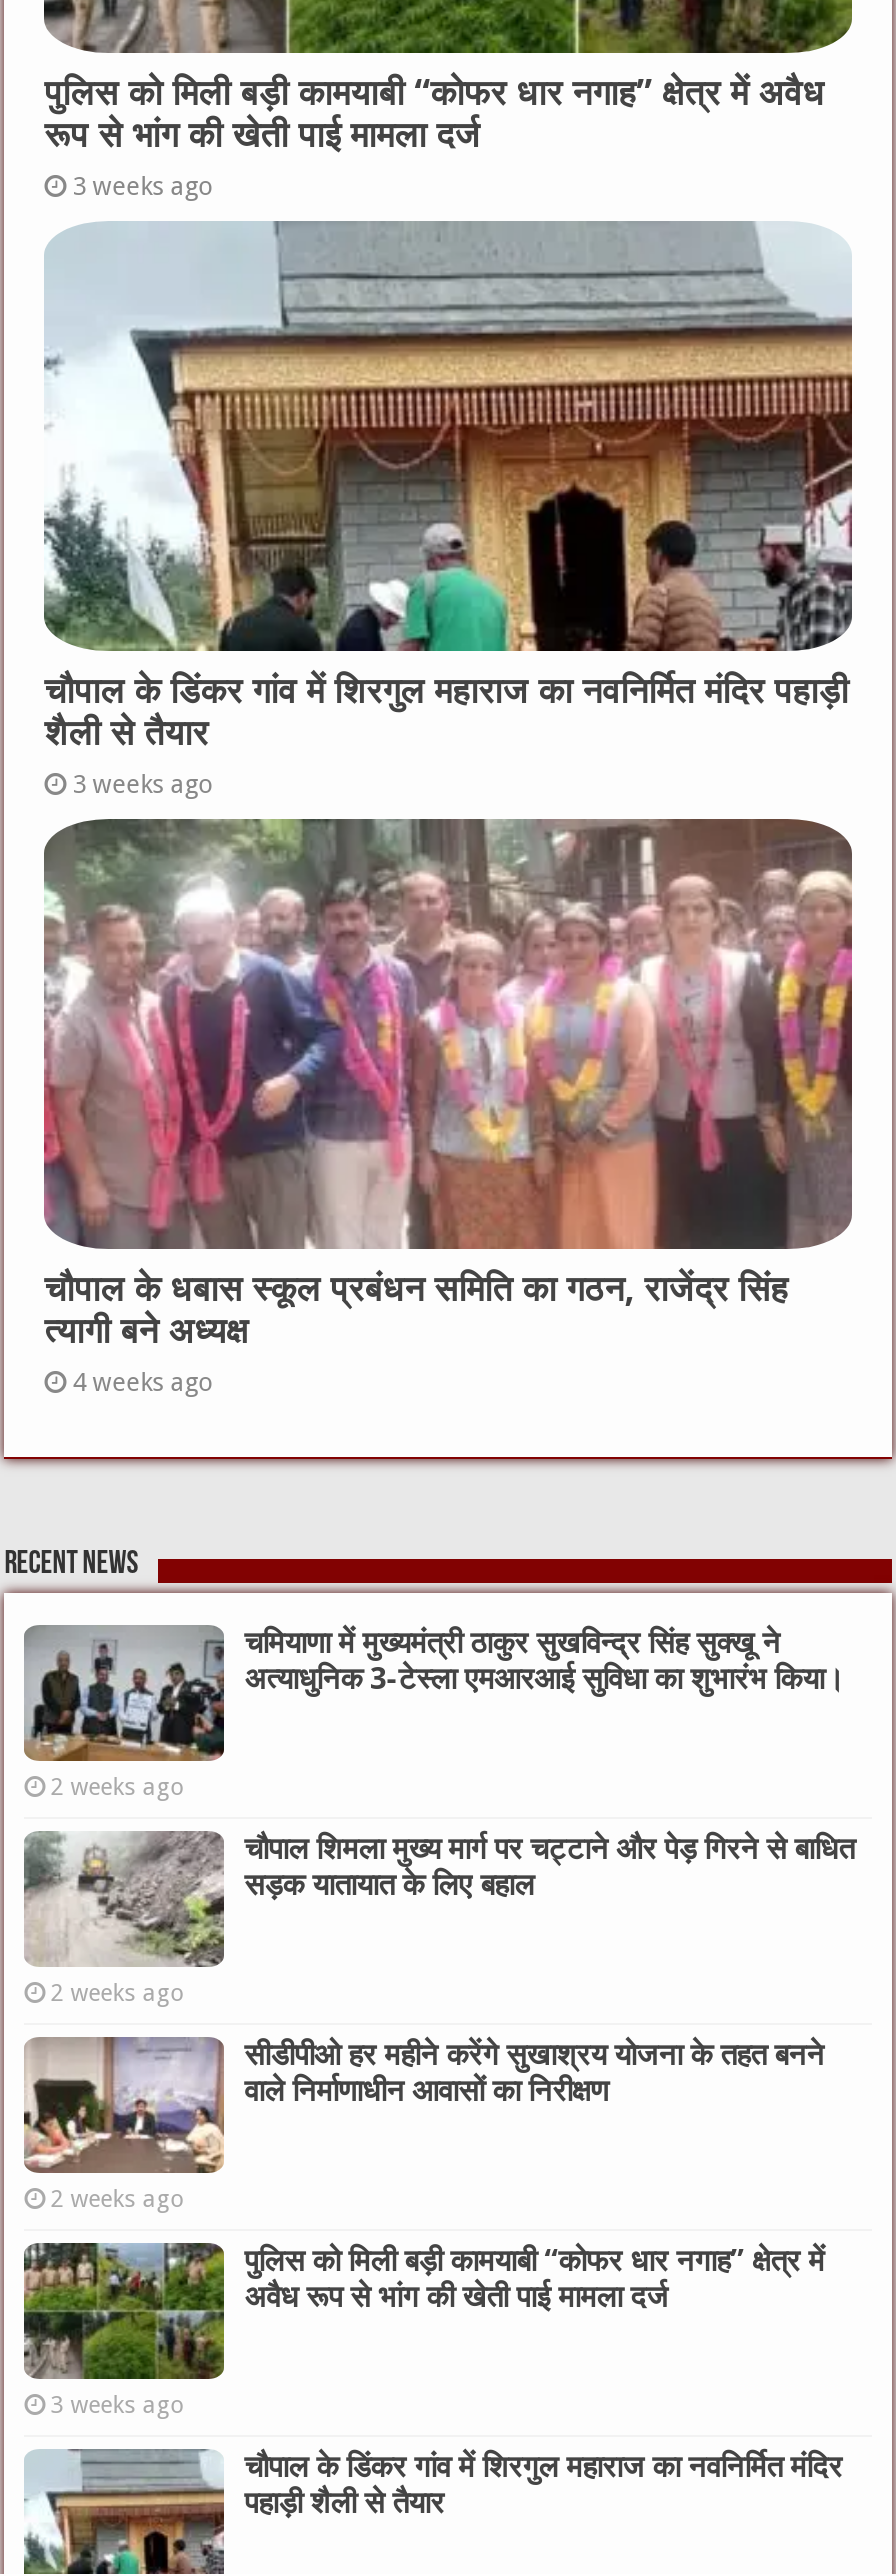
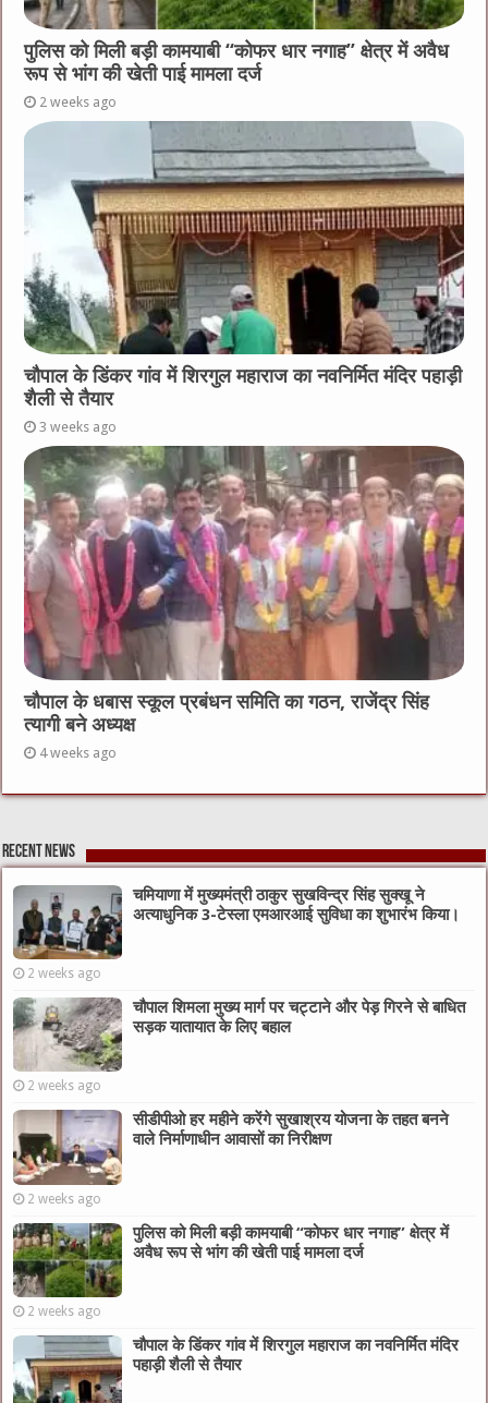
- 3 weeks ago
+ 2 weeks ago

- 3 weeks ago
+ 2 weeks ago
